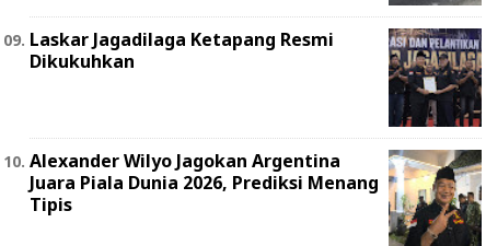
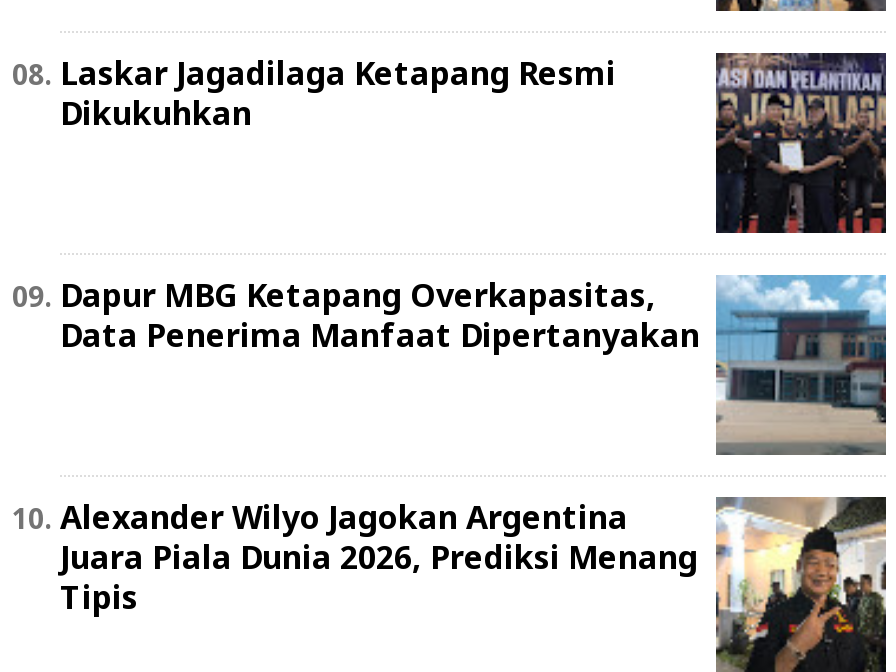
+ [image]
+ Dapur MBG Ketapang Overkapasitas,
+ Data Penerima Manfaat Dipertanyakan
